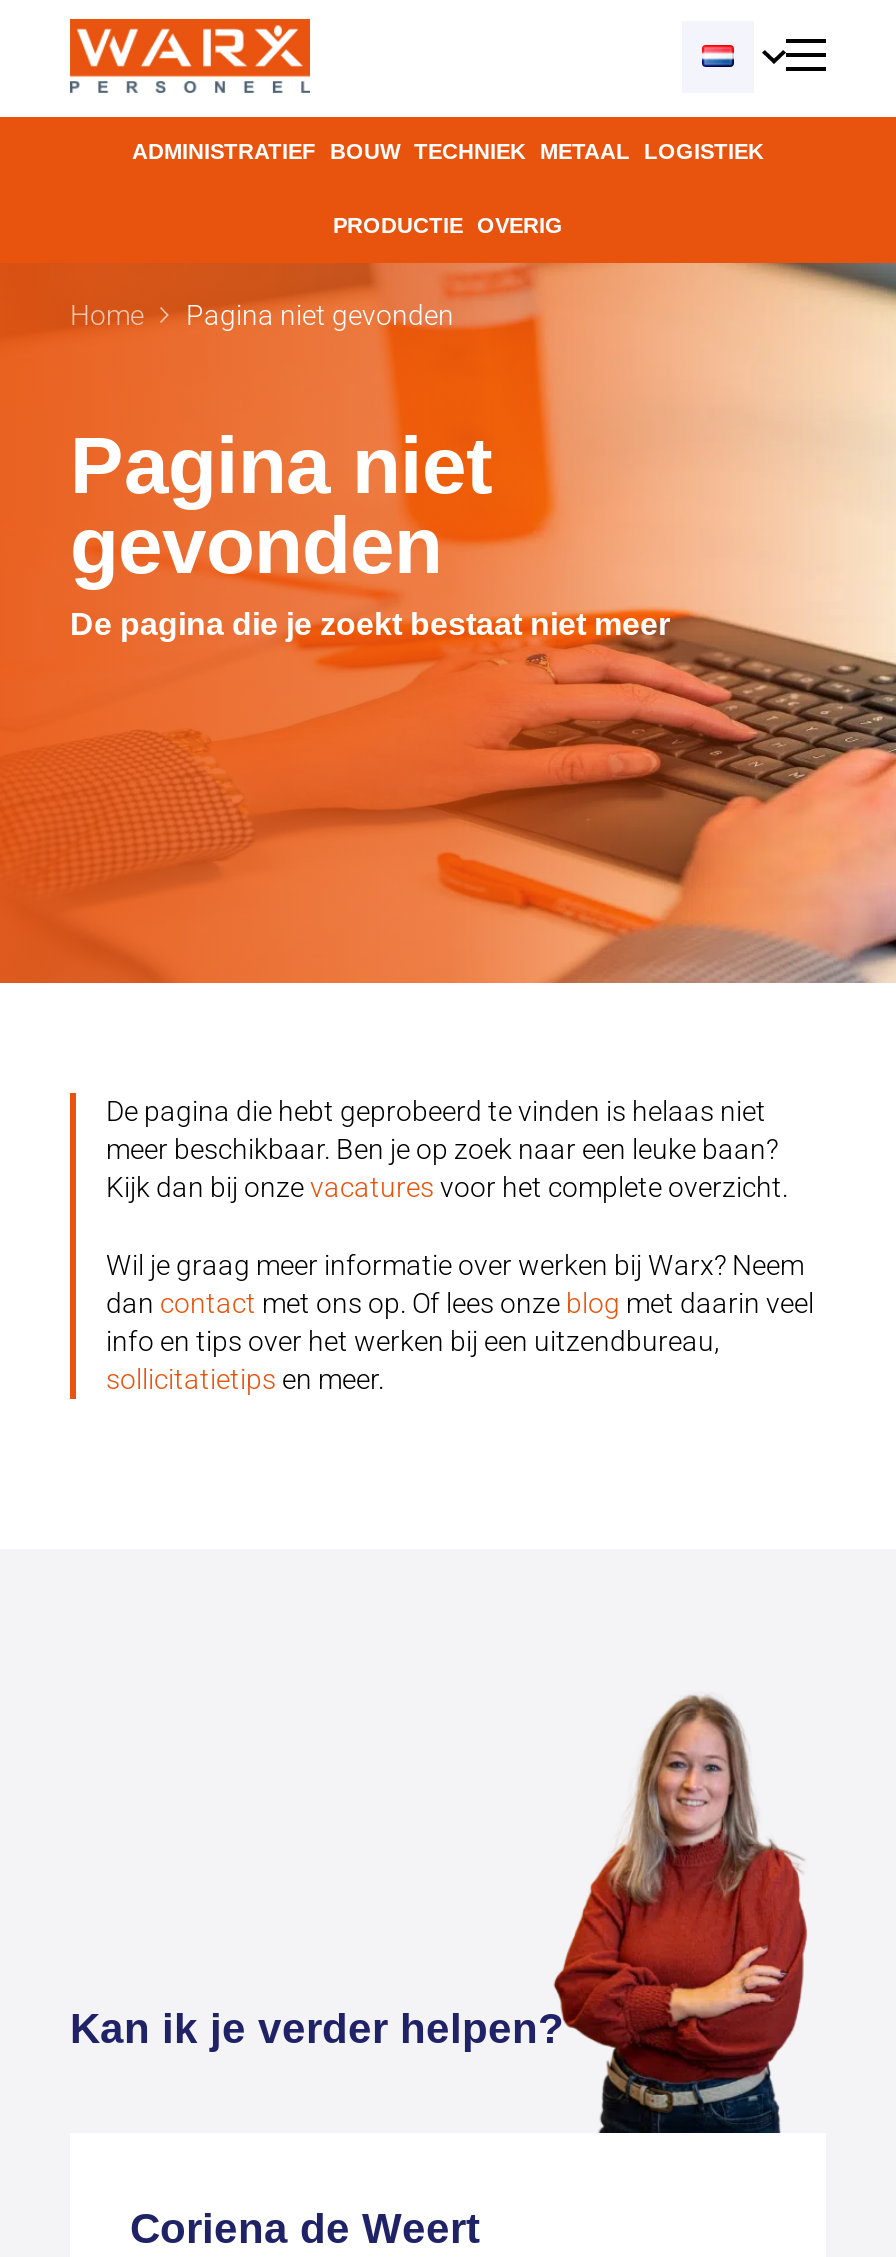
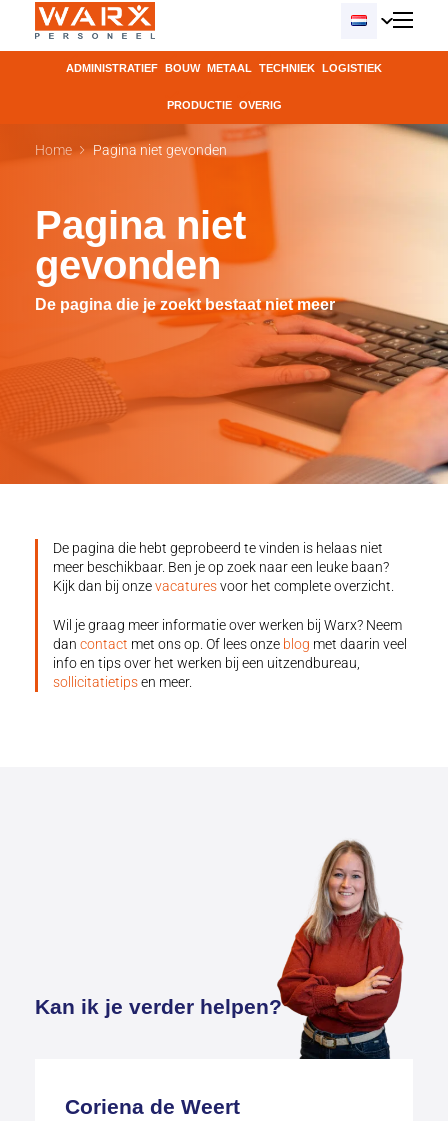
- ADMINISTRATIEF BOUW TECHNIEK METAAL LOGISTIEK
+ ADMINISTRATIEF BOUW METAAL TECHNIEK LOGISTIEK
